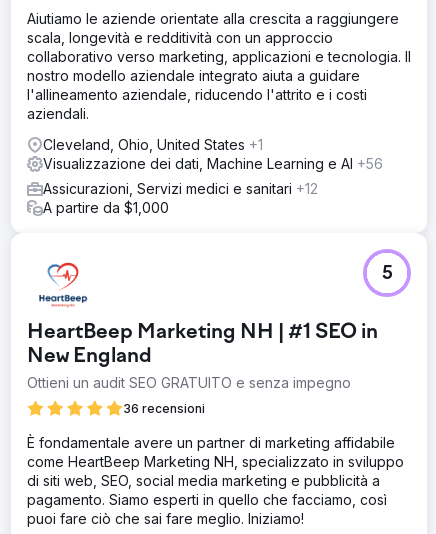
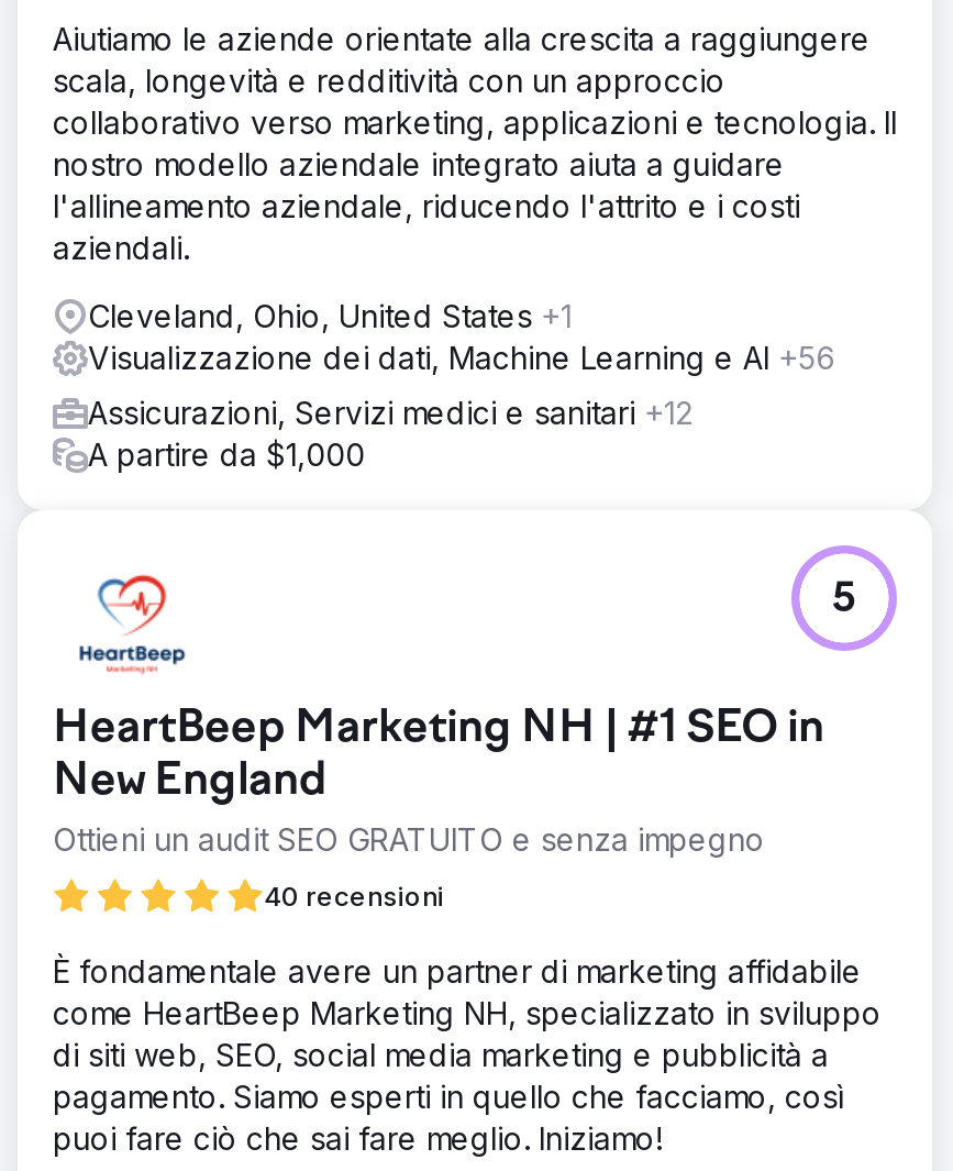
- 36 recensioni
+ 40 recensioni
